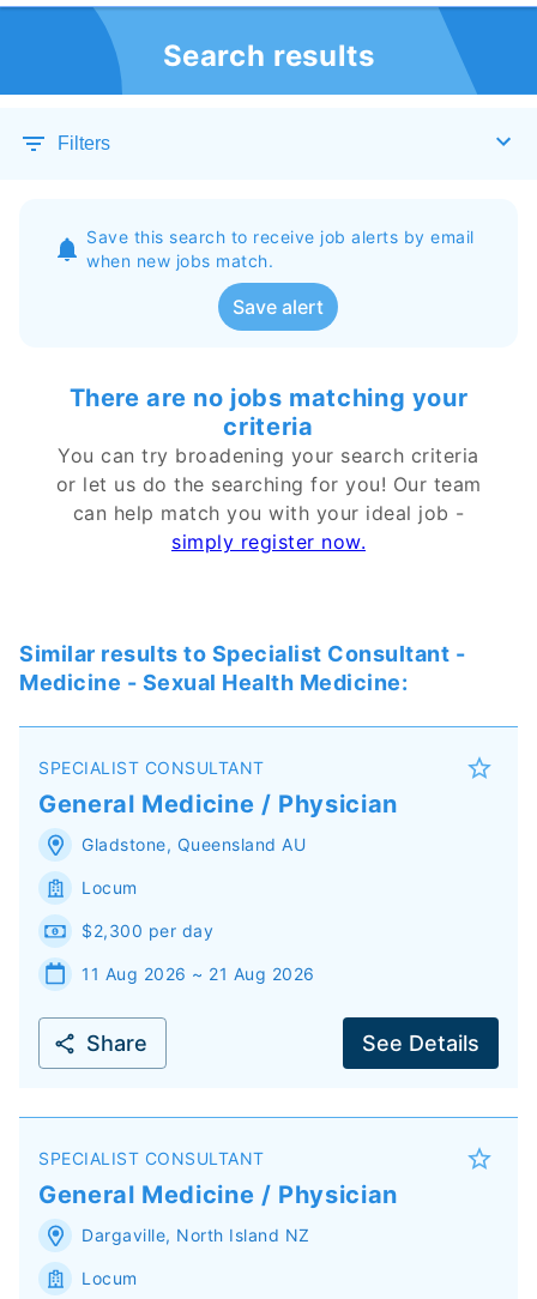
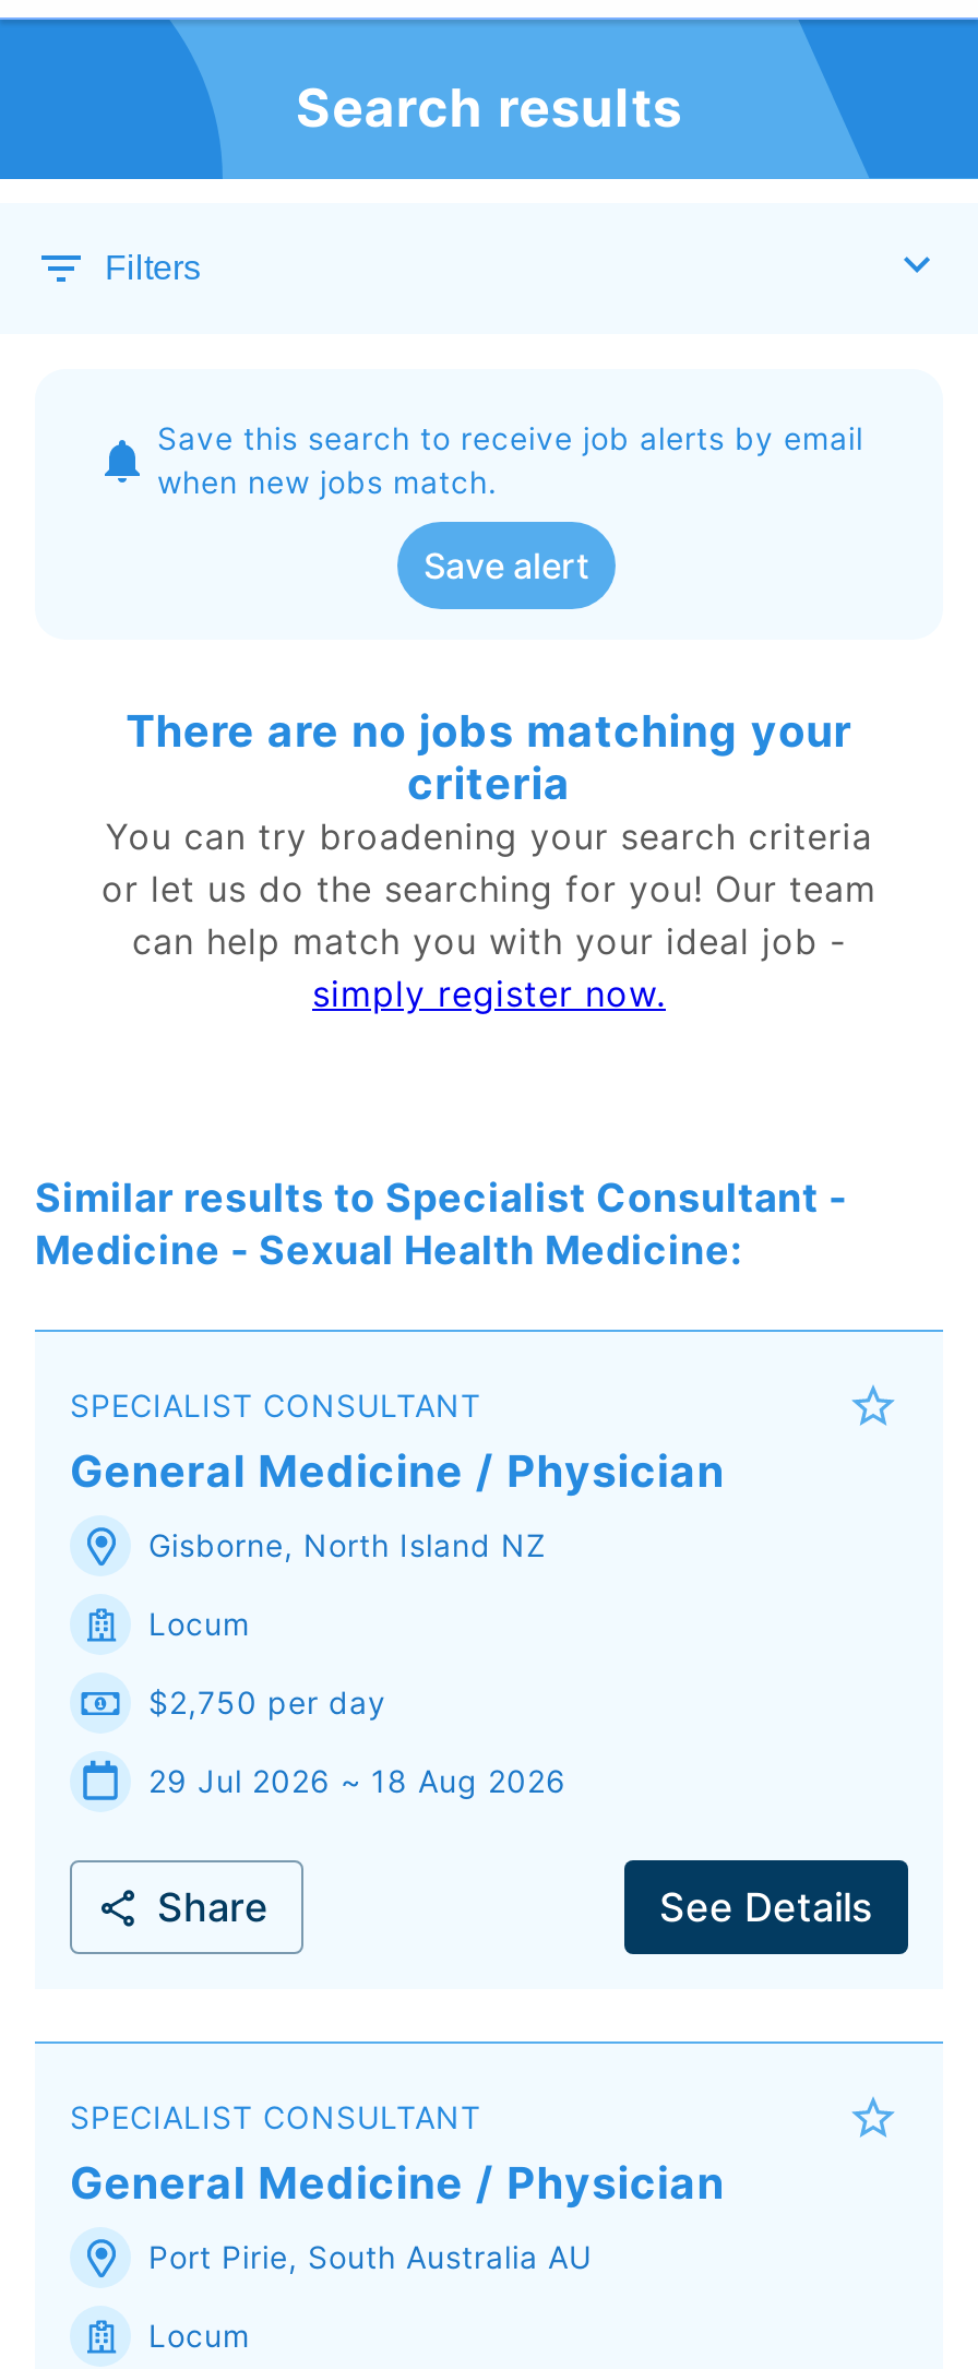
- Gladstone, Queensland AU
+ Gisborne, North Island NZ

- $2,300 per day
+ $2,750 per day

- 11 Aug 2026 ~ 21 Aug 2026
+ 29 Jul 2026 ~ 18 Aug 2026

- Dargaville, North Island NZ
+ Port Pirie, South Australia AU
